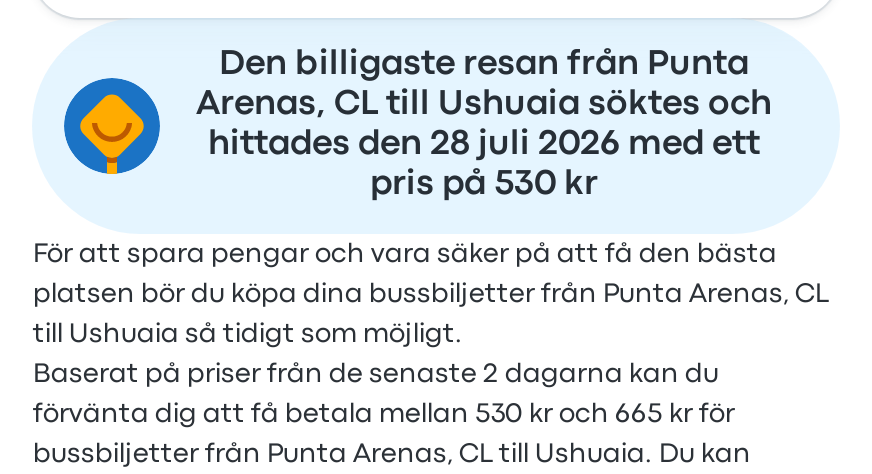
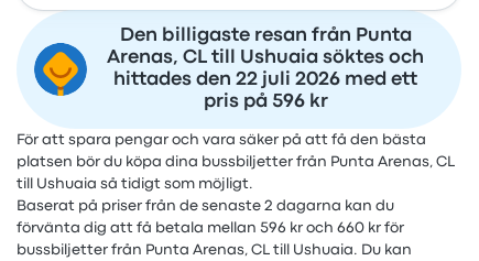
- hittades den 28 juli 2026 med ett
+ hittades den 22 juli 2026 med ett

- pris på 530 kr
+ pris på 596 kr

- förvänta dig att få betala mellan 530 kr och 665 kr för
+ förvänta dig att få betala mellan 596 kr och 660 kr för
